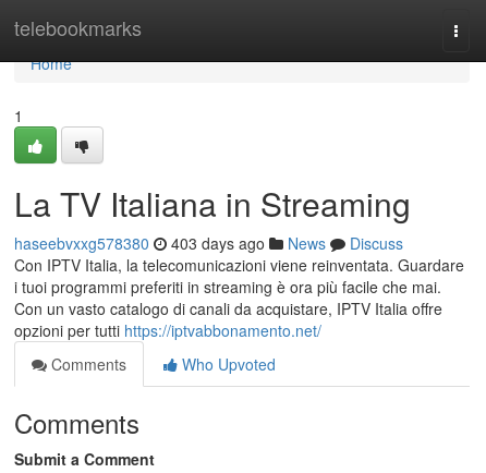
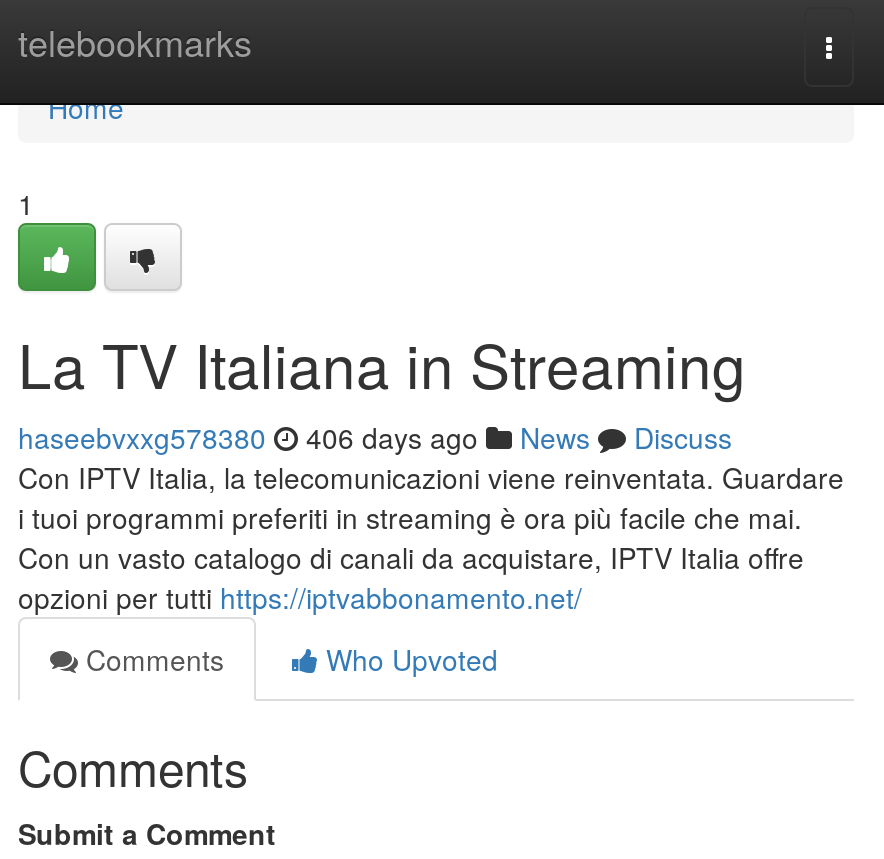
- haseebvxxg578380 403 days ago News Discuss
+ haseebvxxg578380 406 days ago News Discuss
